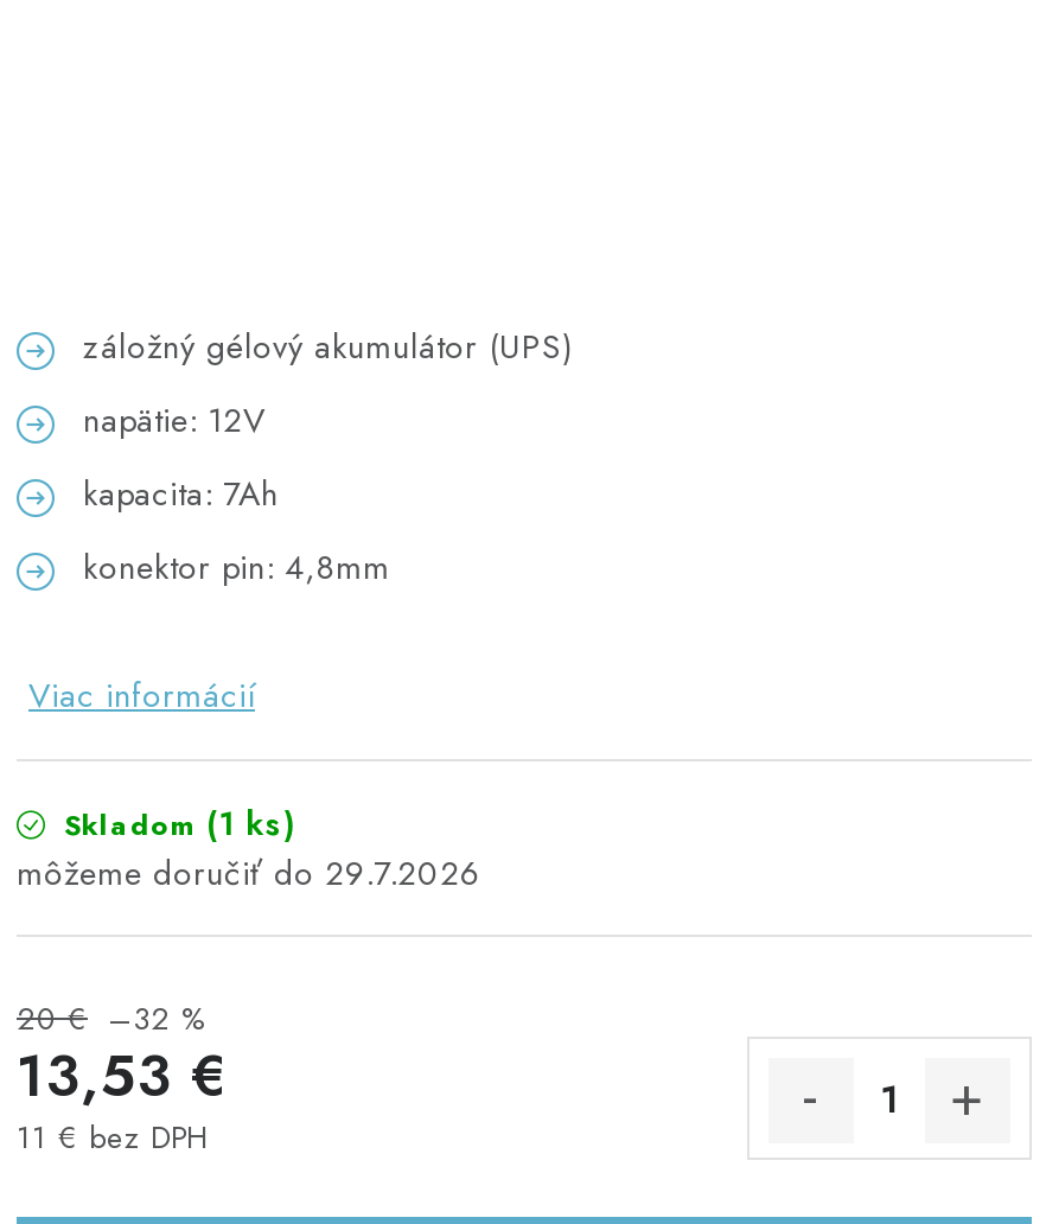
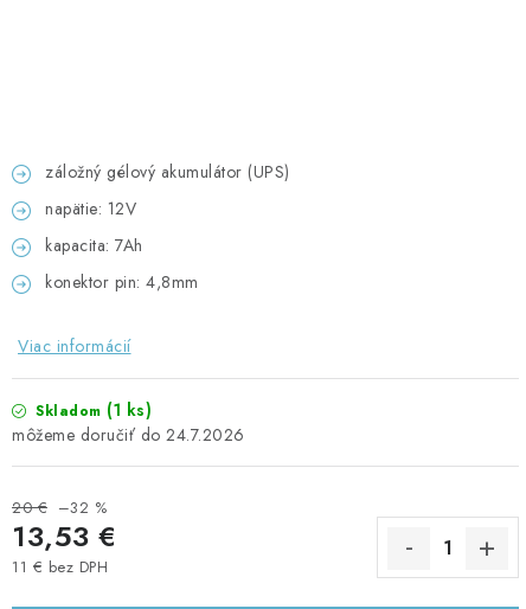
- 29.7.2026
+ 24.7.2026
